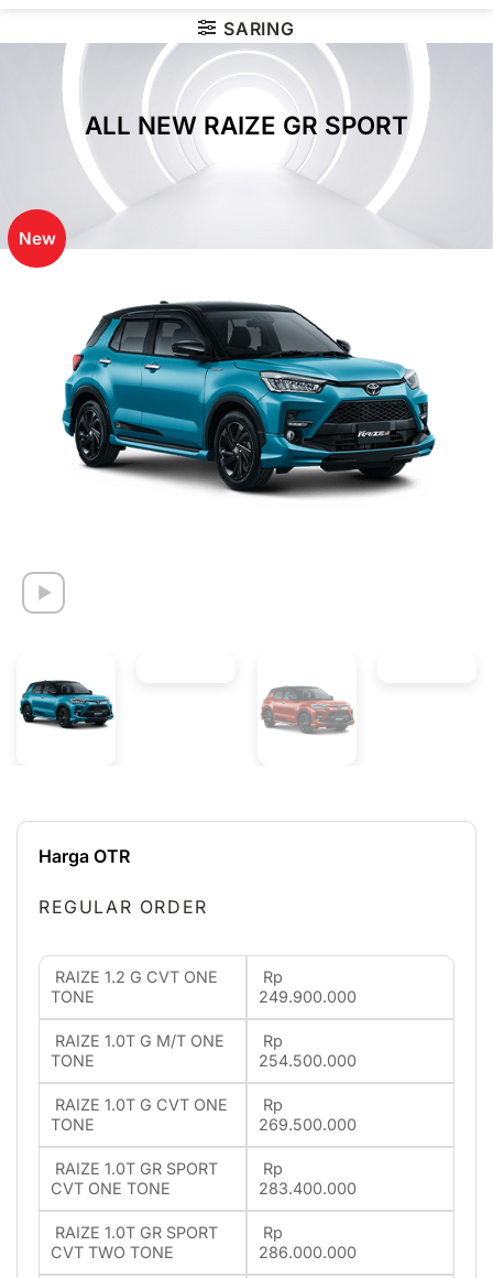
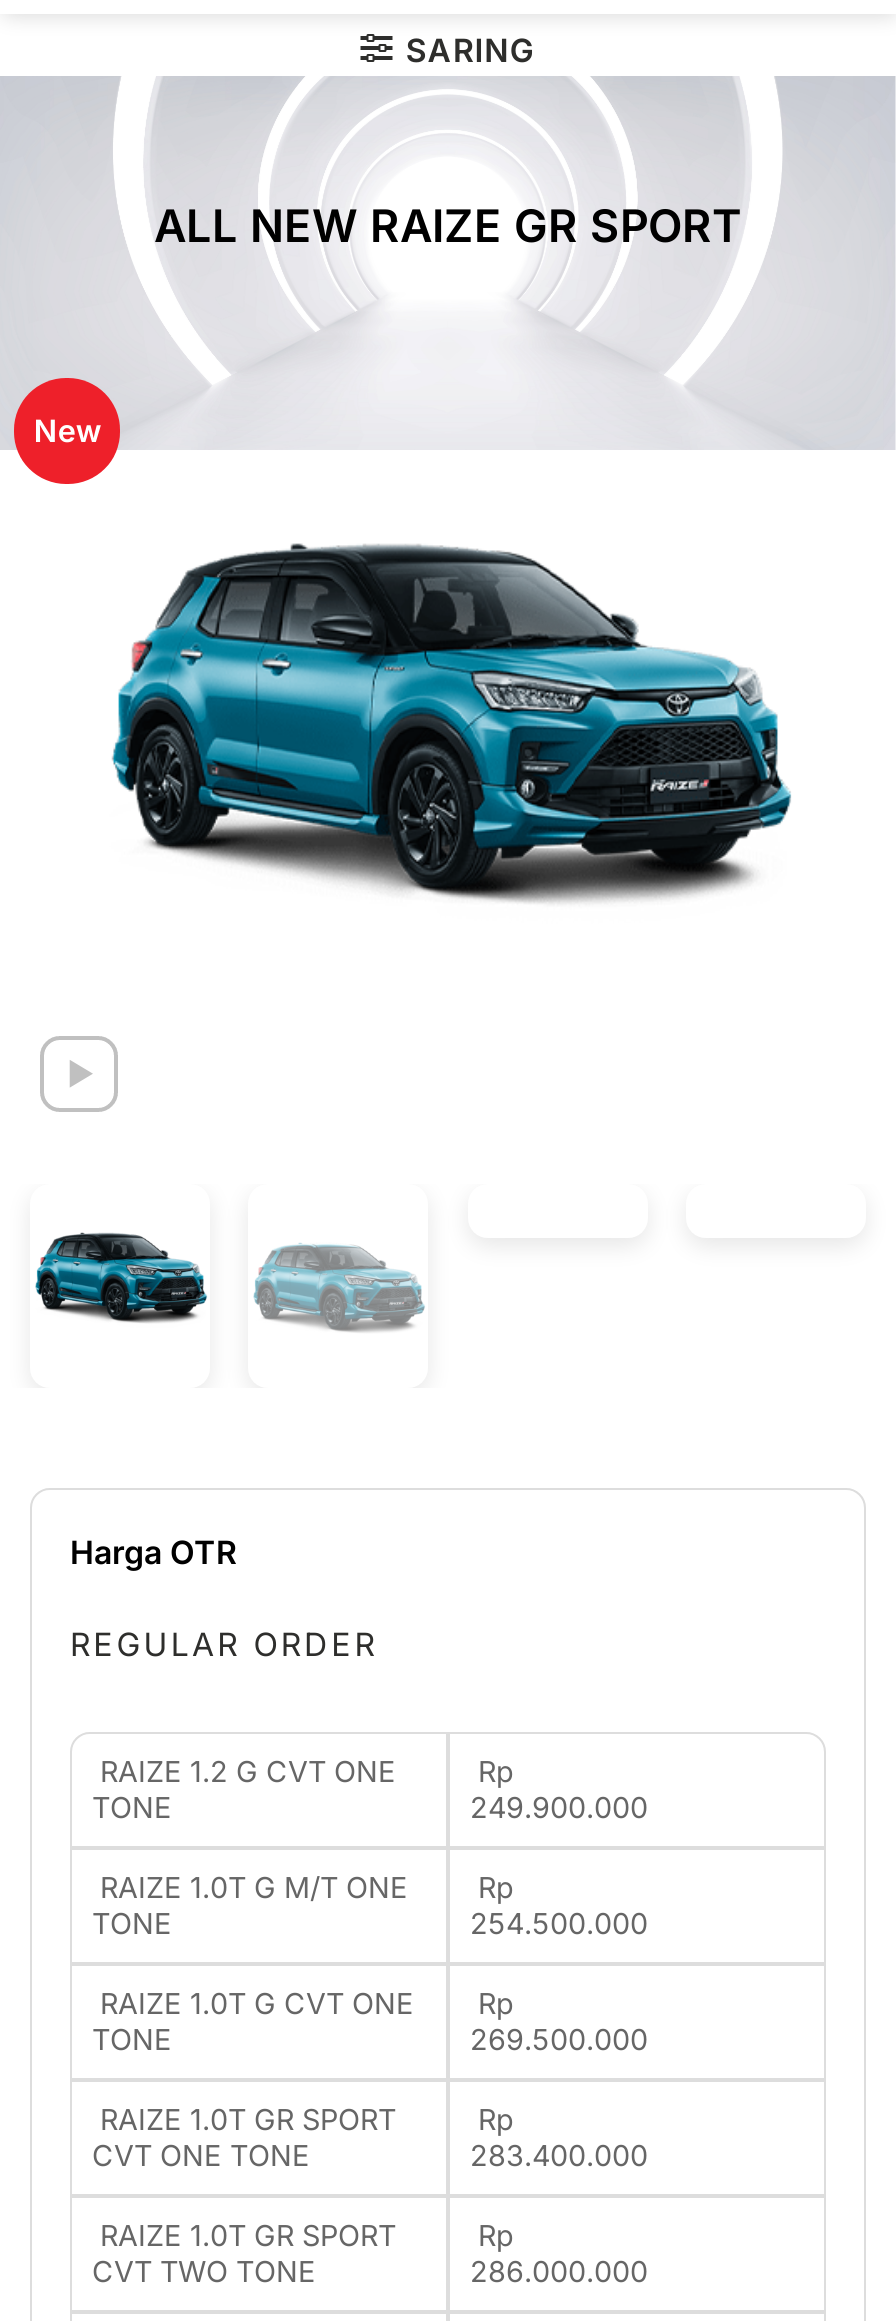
+ [image]

- [image]
